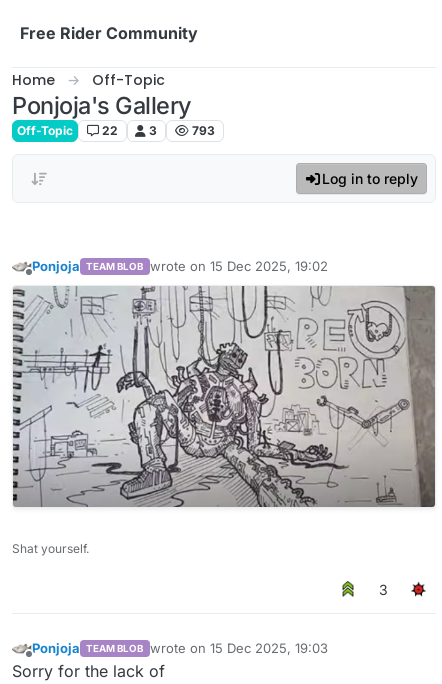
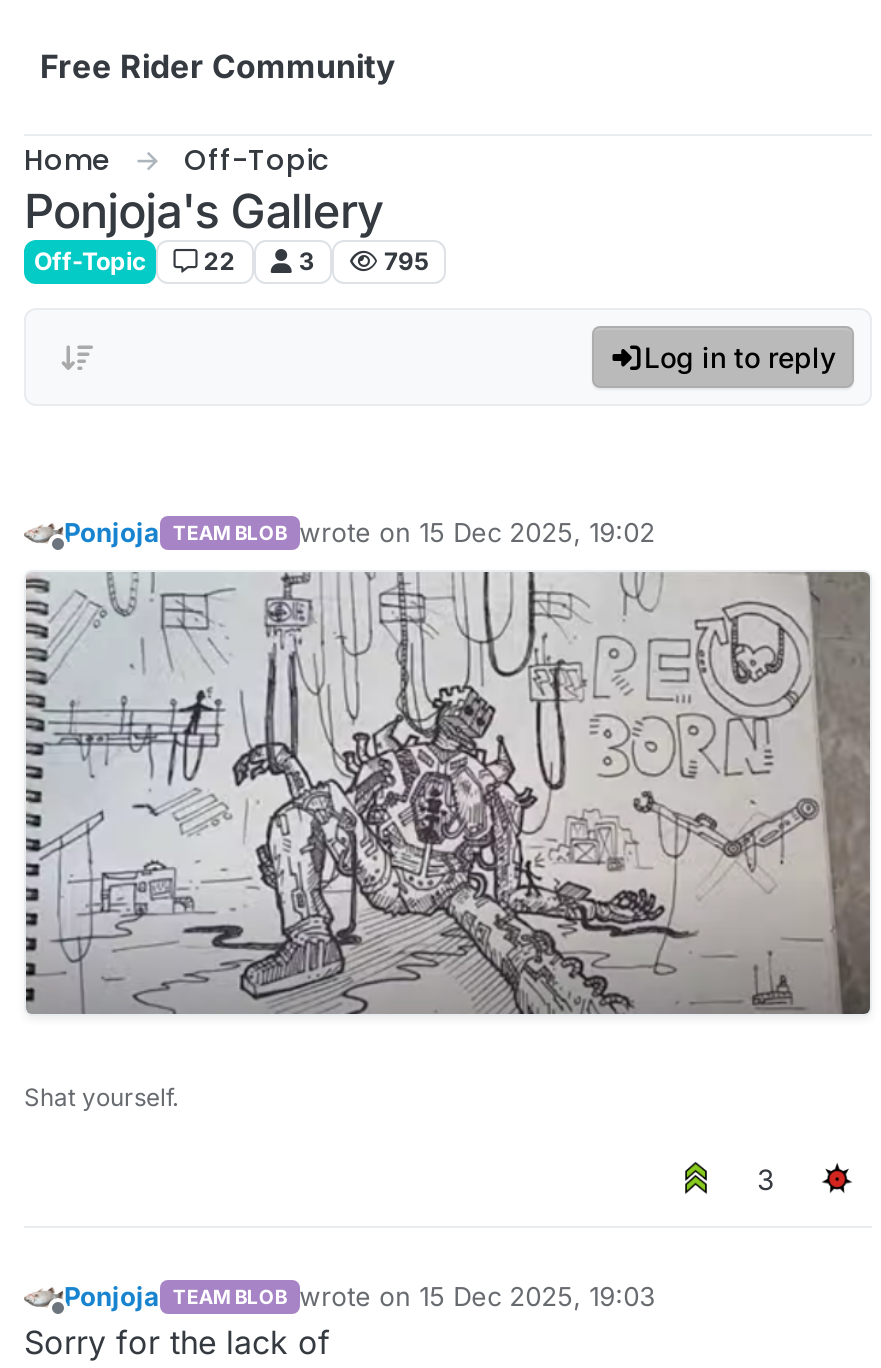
- 793
+ 795
